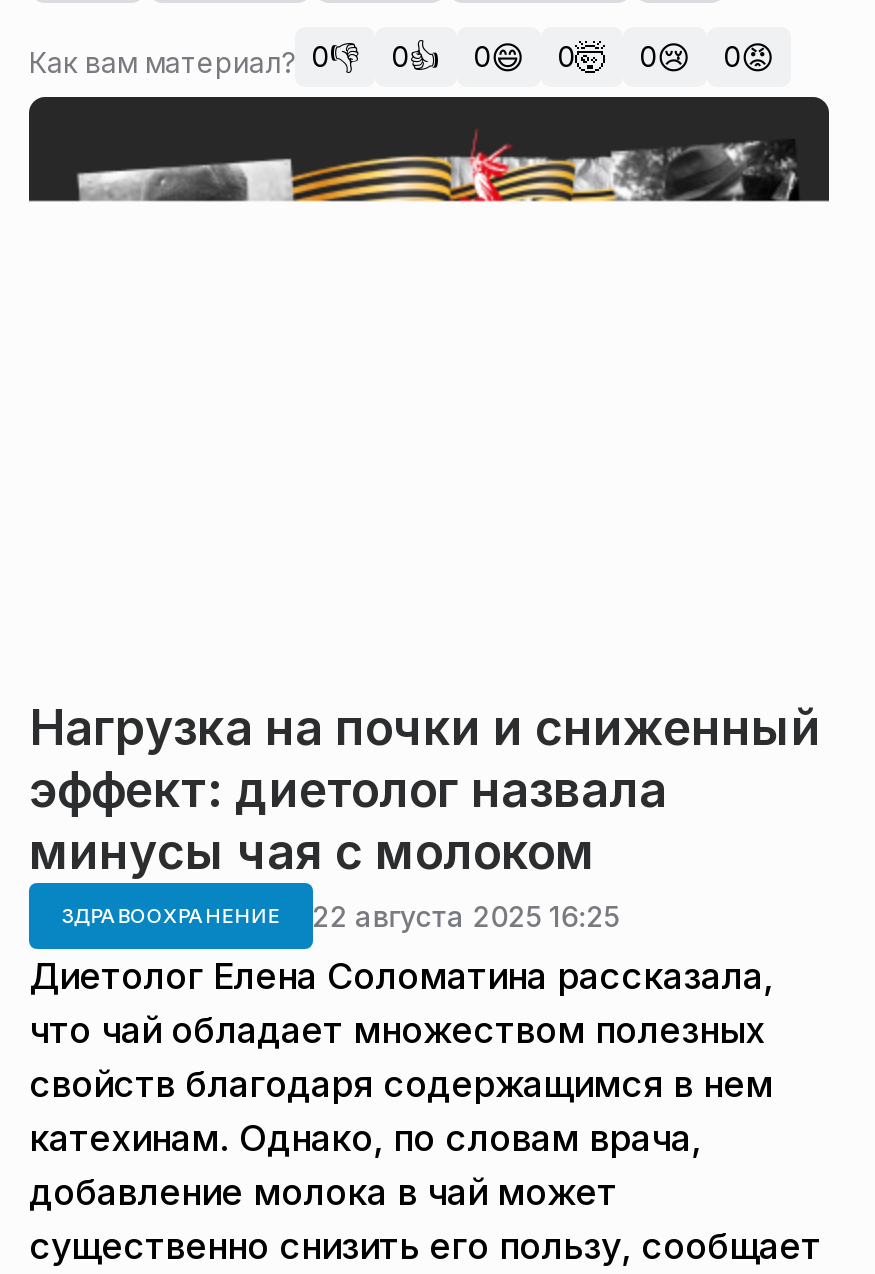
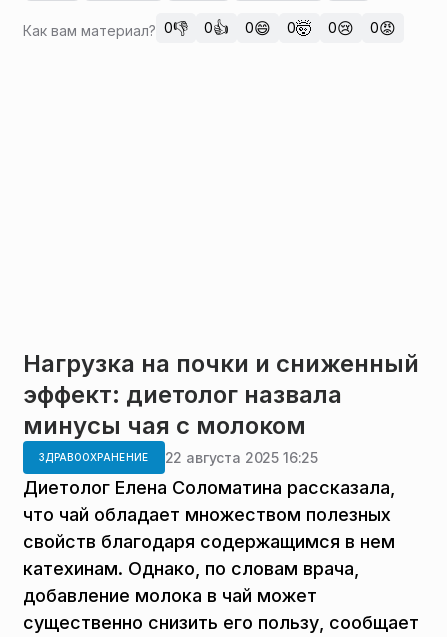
- [image]
